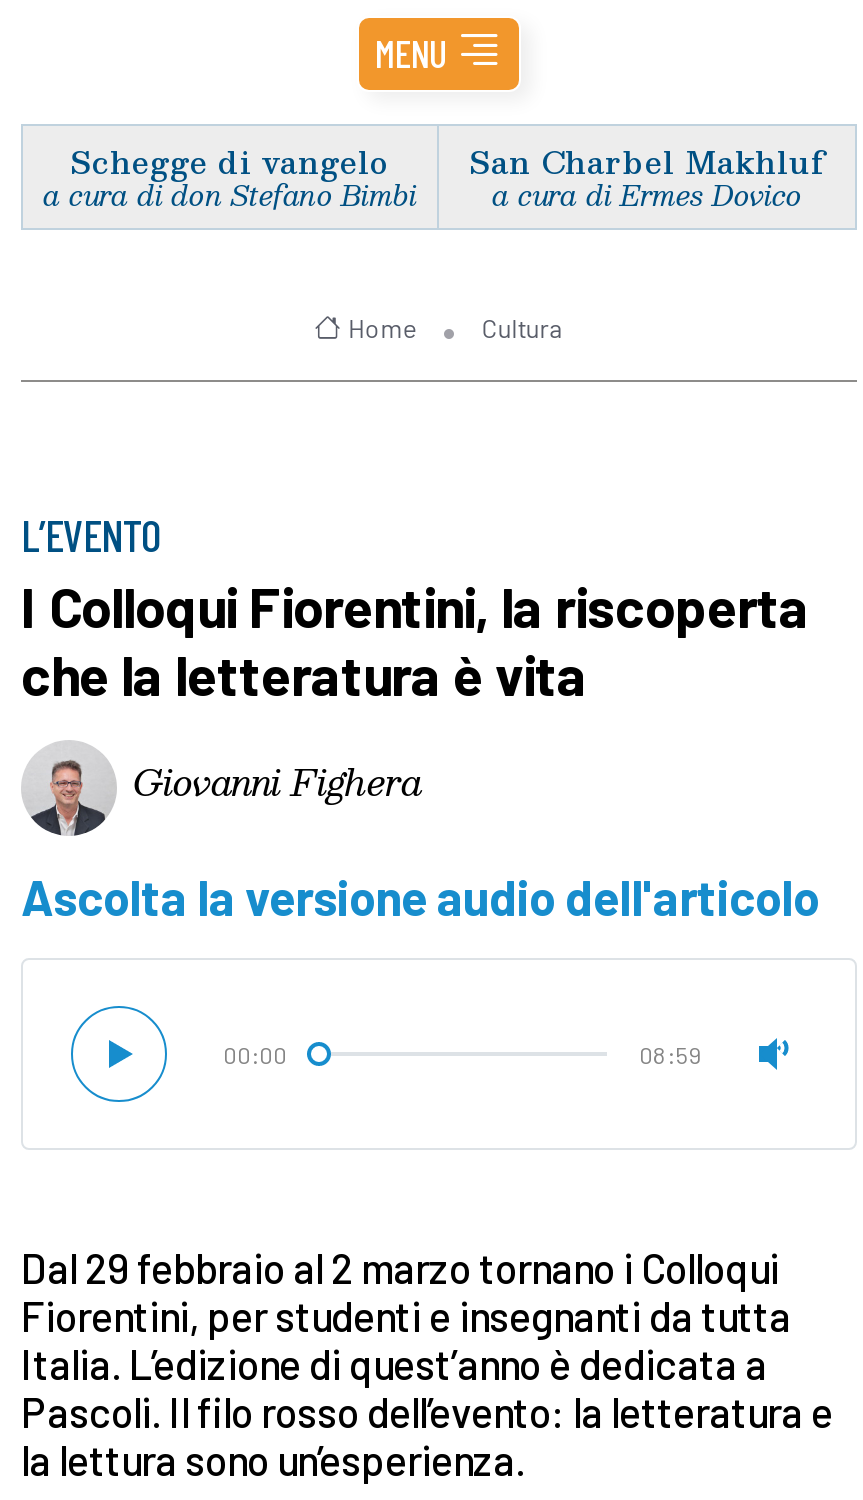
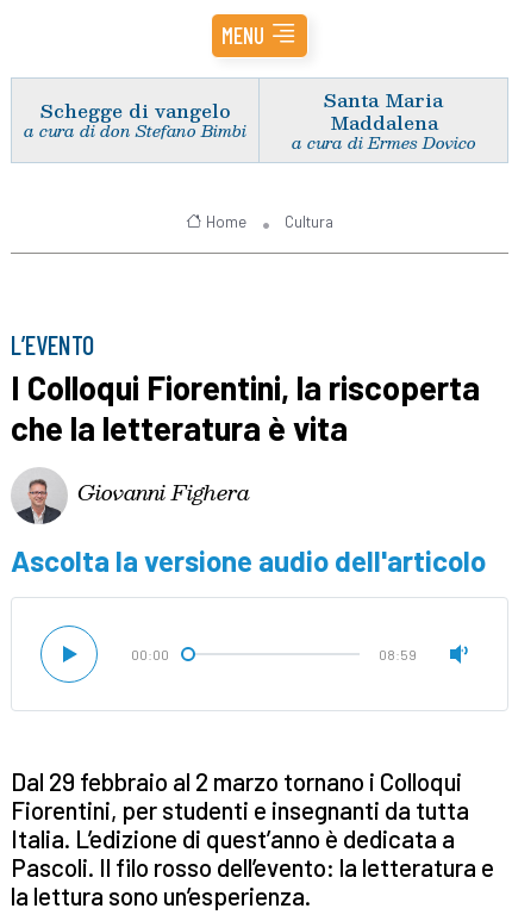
- San Charbel Makhluf
+ Santa Maria
+ Maddalena
